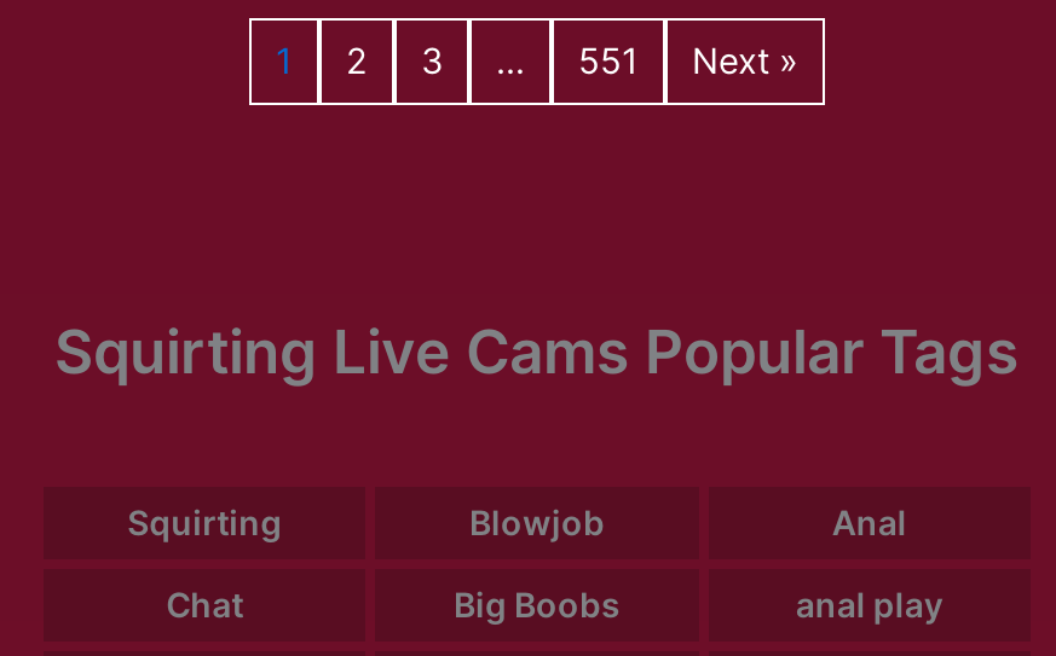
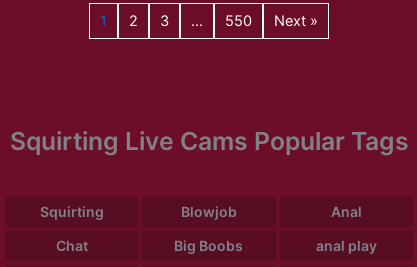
- 551
+ 550
